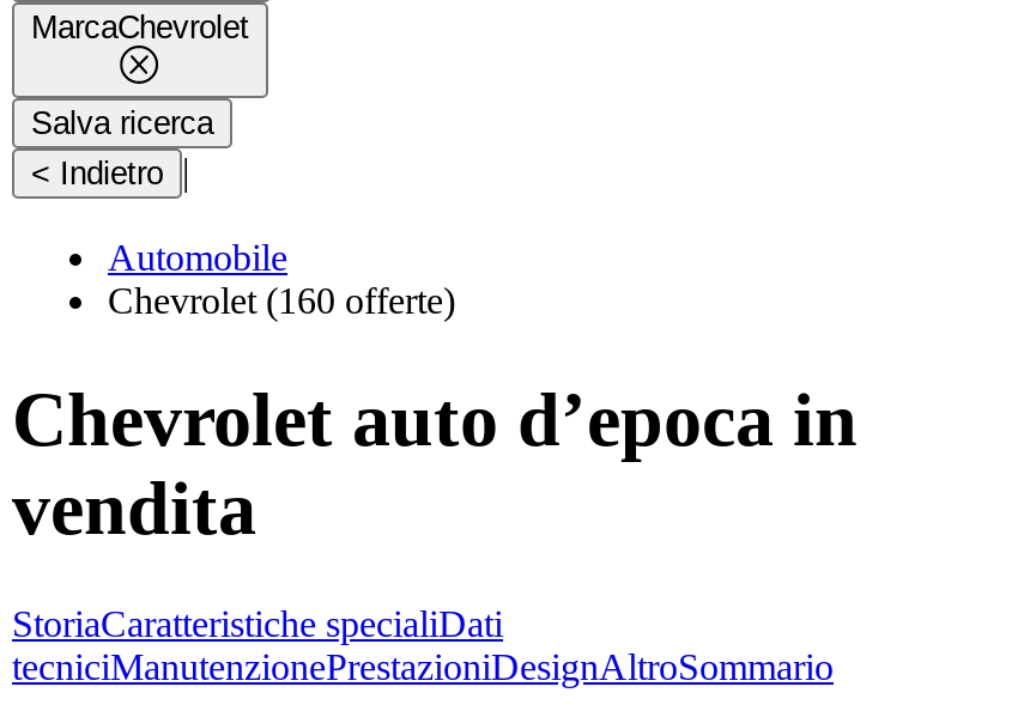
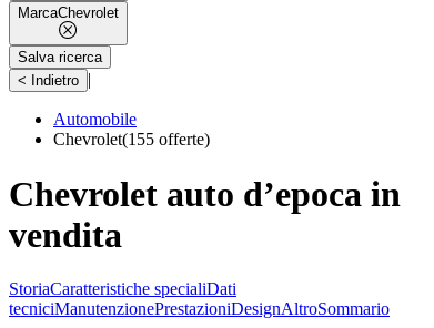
- Chevrolet (160 offerte)
+ Chevrolet (155 offerte)
